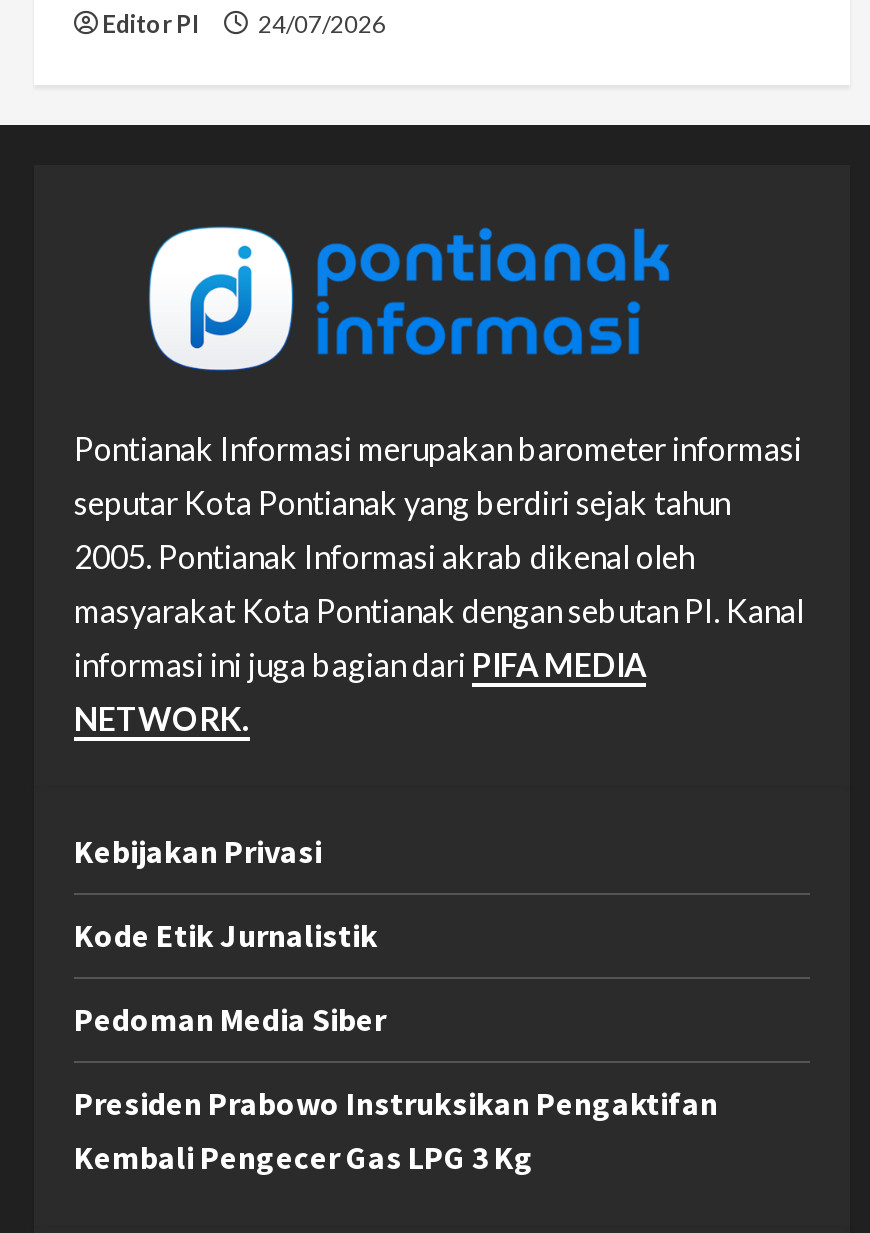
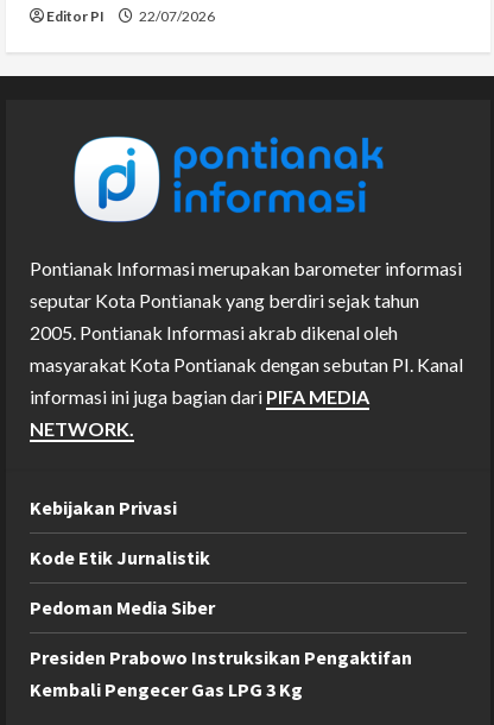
- Editor PI 24/07/2026
+ Editor PI 22/07/2026
